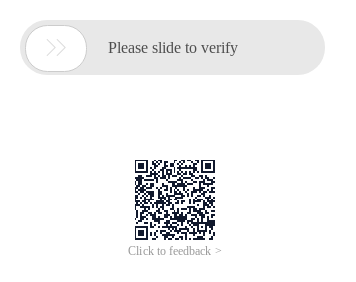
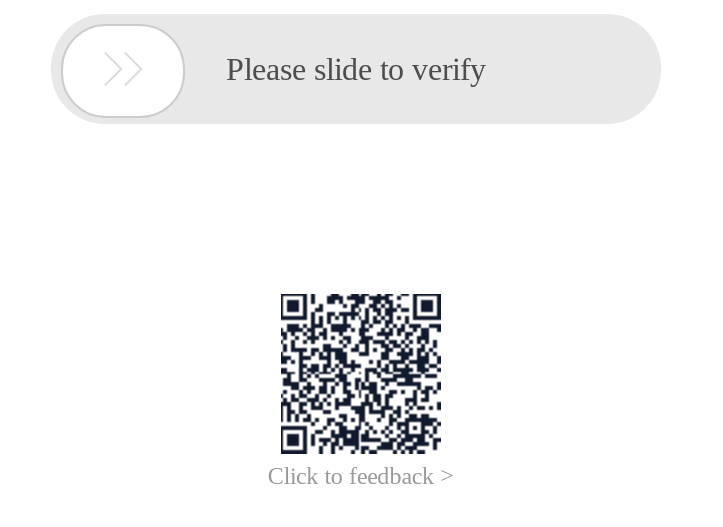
- [image]
+ [image]
